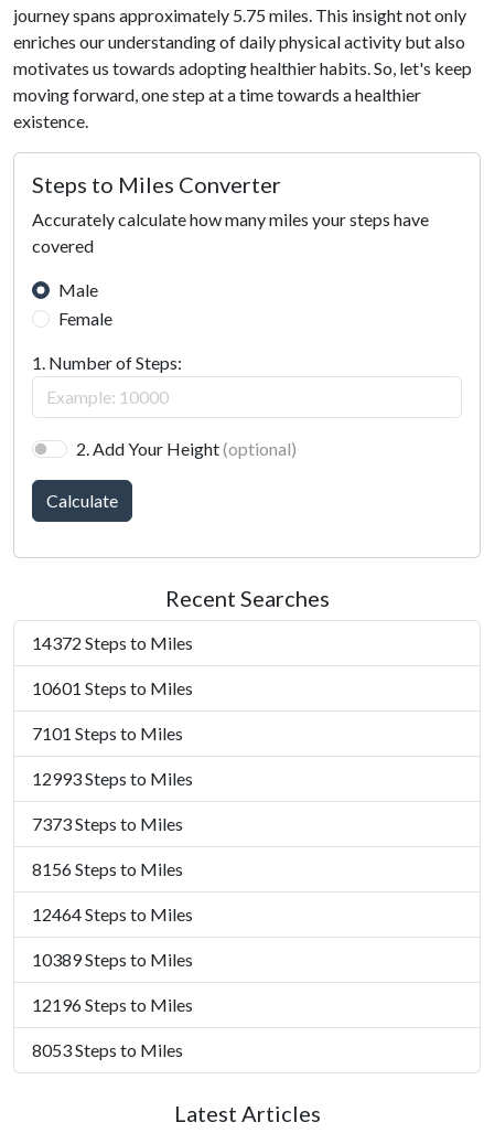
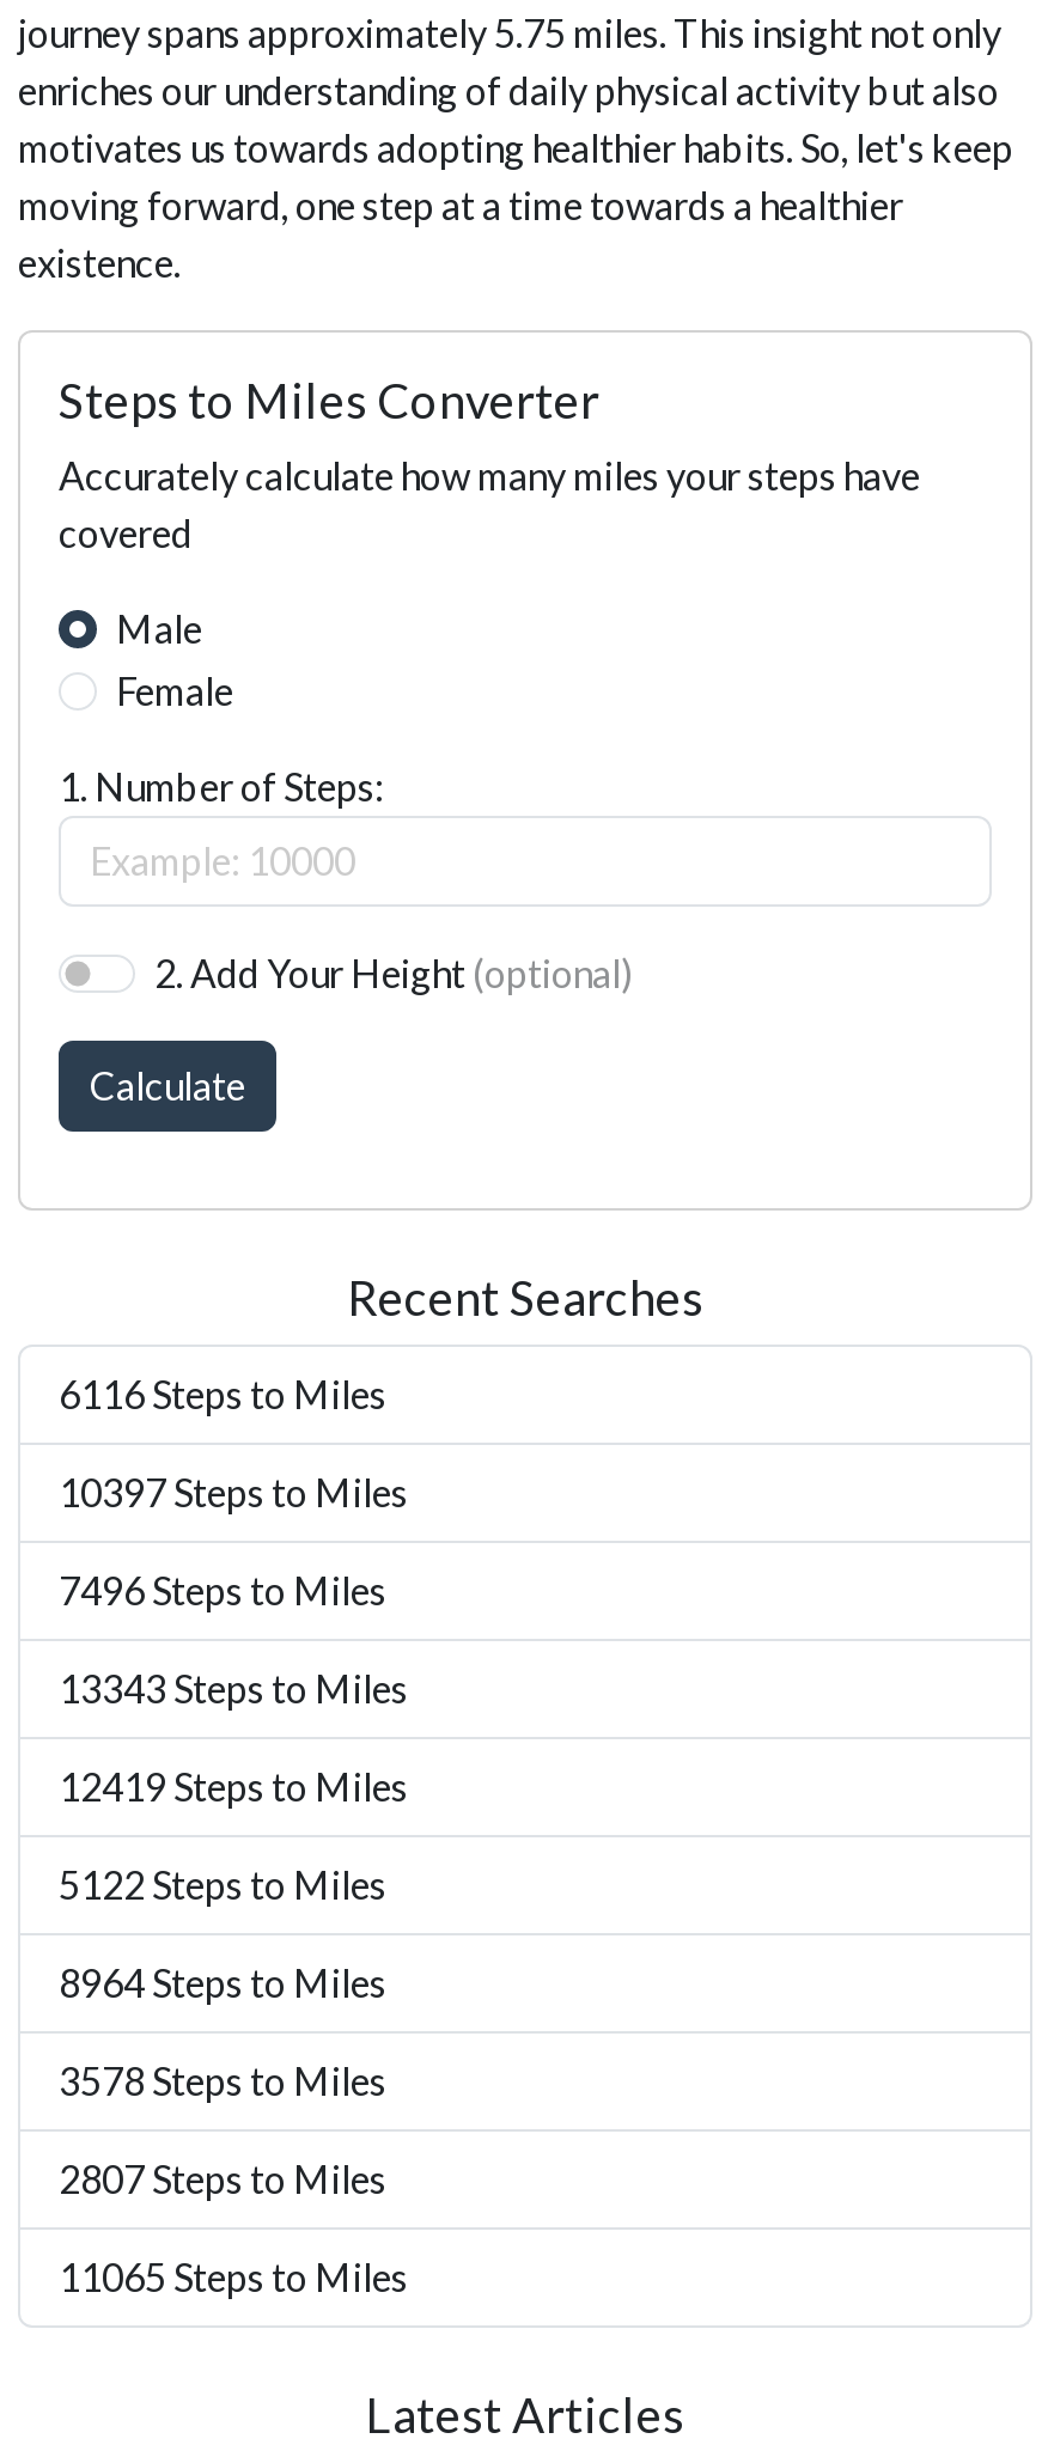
- 14372 Steps to Miles
+ 6116 Steps to Miles

- 10601 Steps to Miles
+ 10397 Steps to Miles

- 7101 Steps to Miles
+ 7496 Steps to Miles

- 12993 Steps to Miles
+ 13343 Steps to Miles

- 7373 Steps to Miles
+ 12419 Steps to Miles

- 8156 Steps to Miles
+ 5122 Steps to Miles

- 12464 Steps to Miles
+ 8964 Steps to Miles

- 10389 Steps to Miles
+ 3578 Steps to Miles

- 12196 Steps to Miles
+ 2807 Steps to Miles

- 8053 Steps to Miles
+ 11065 Steps to Miles
